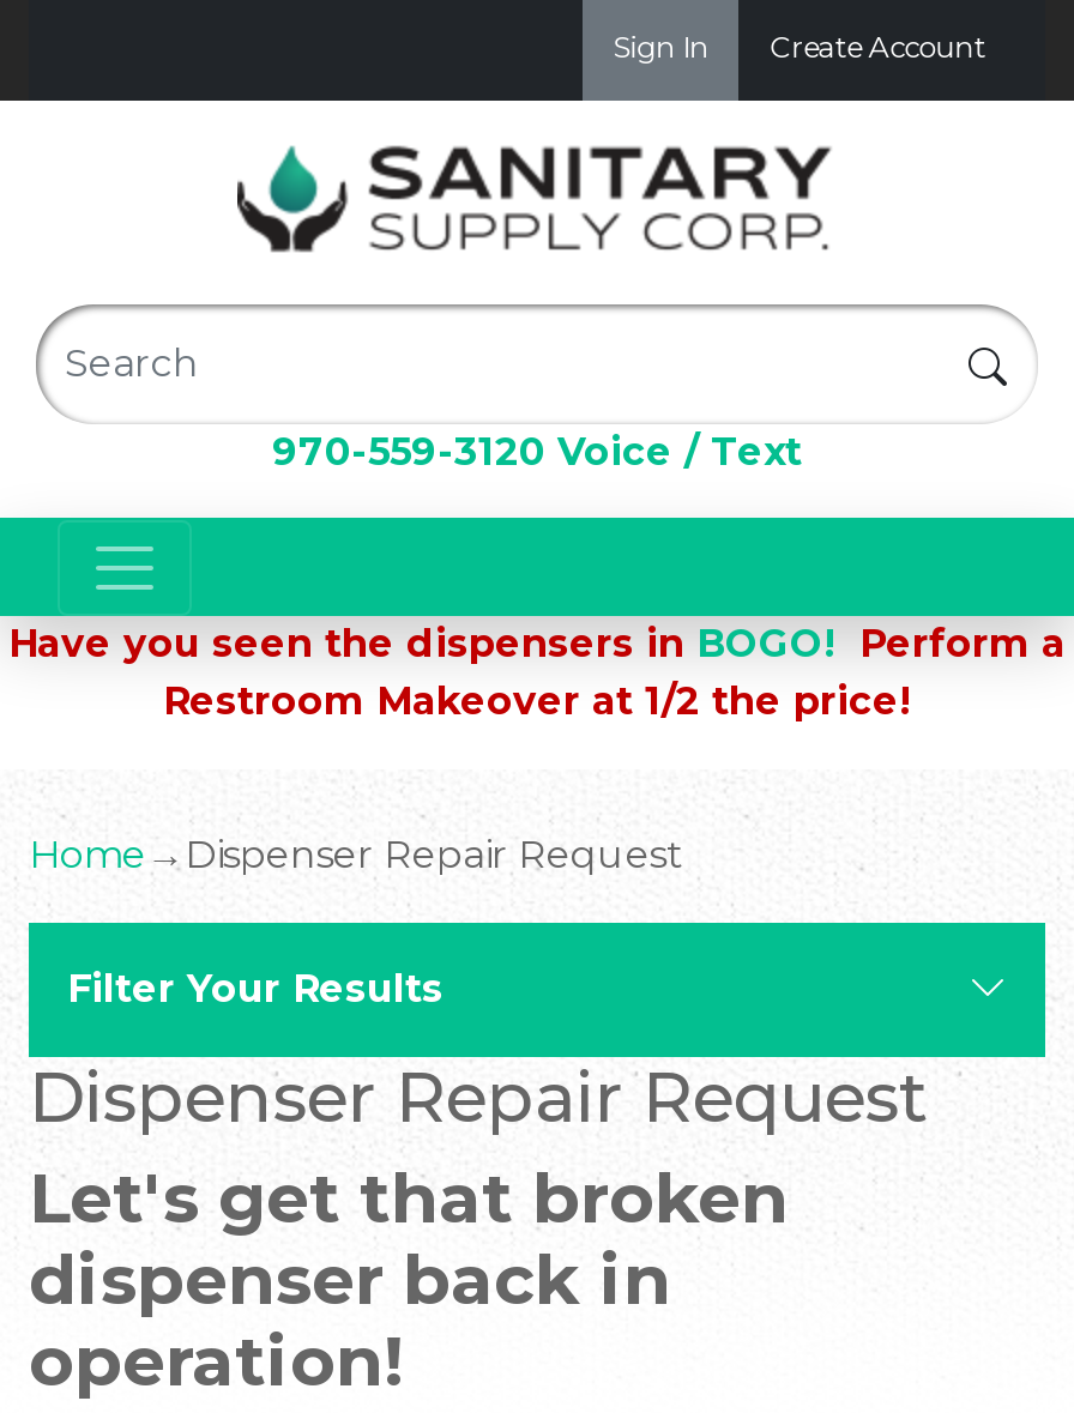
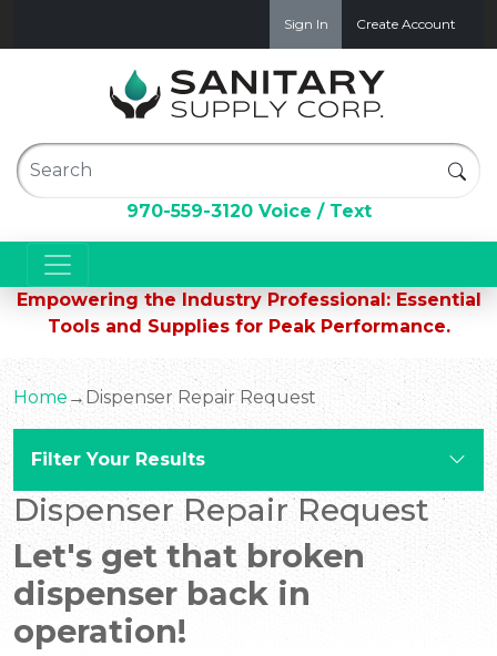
- Have you seen the dispensers in BOGO! Perform a
- Restroom Makeover at 1/2 the price!
+ Empowering the Industry Professional: Essential
+ Tools and Supplies for Peak Performance.
